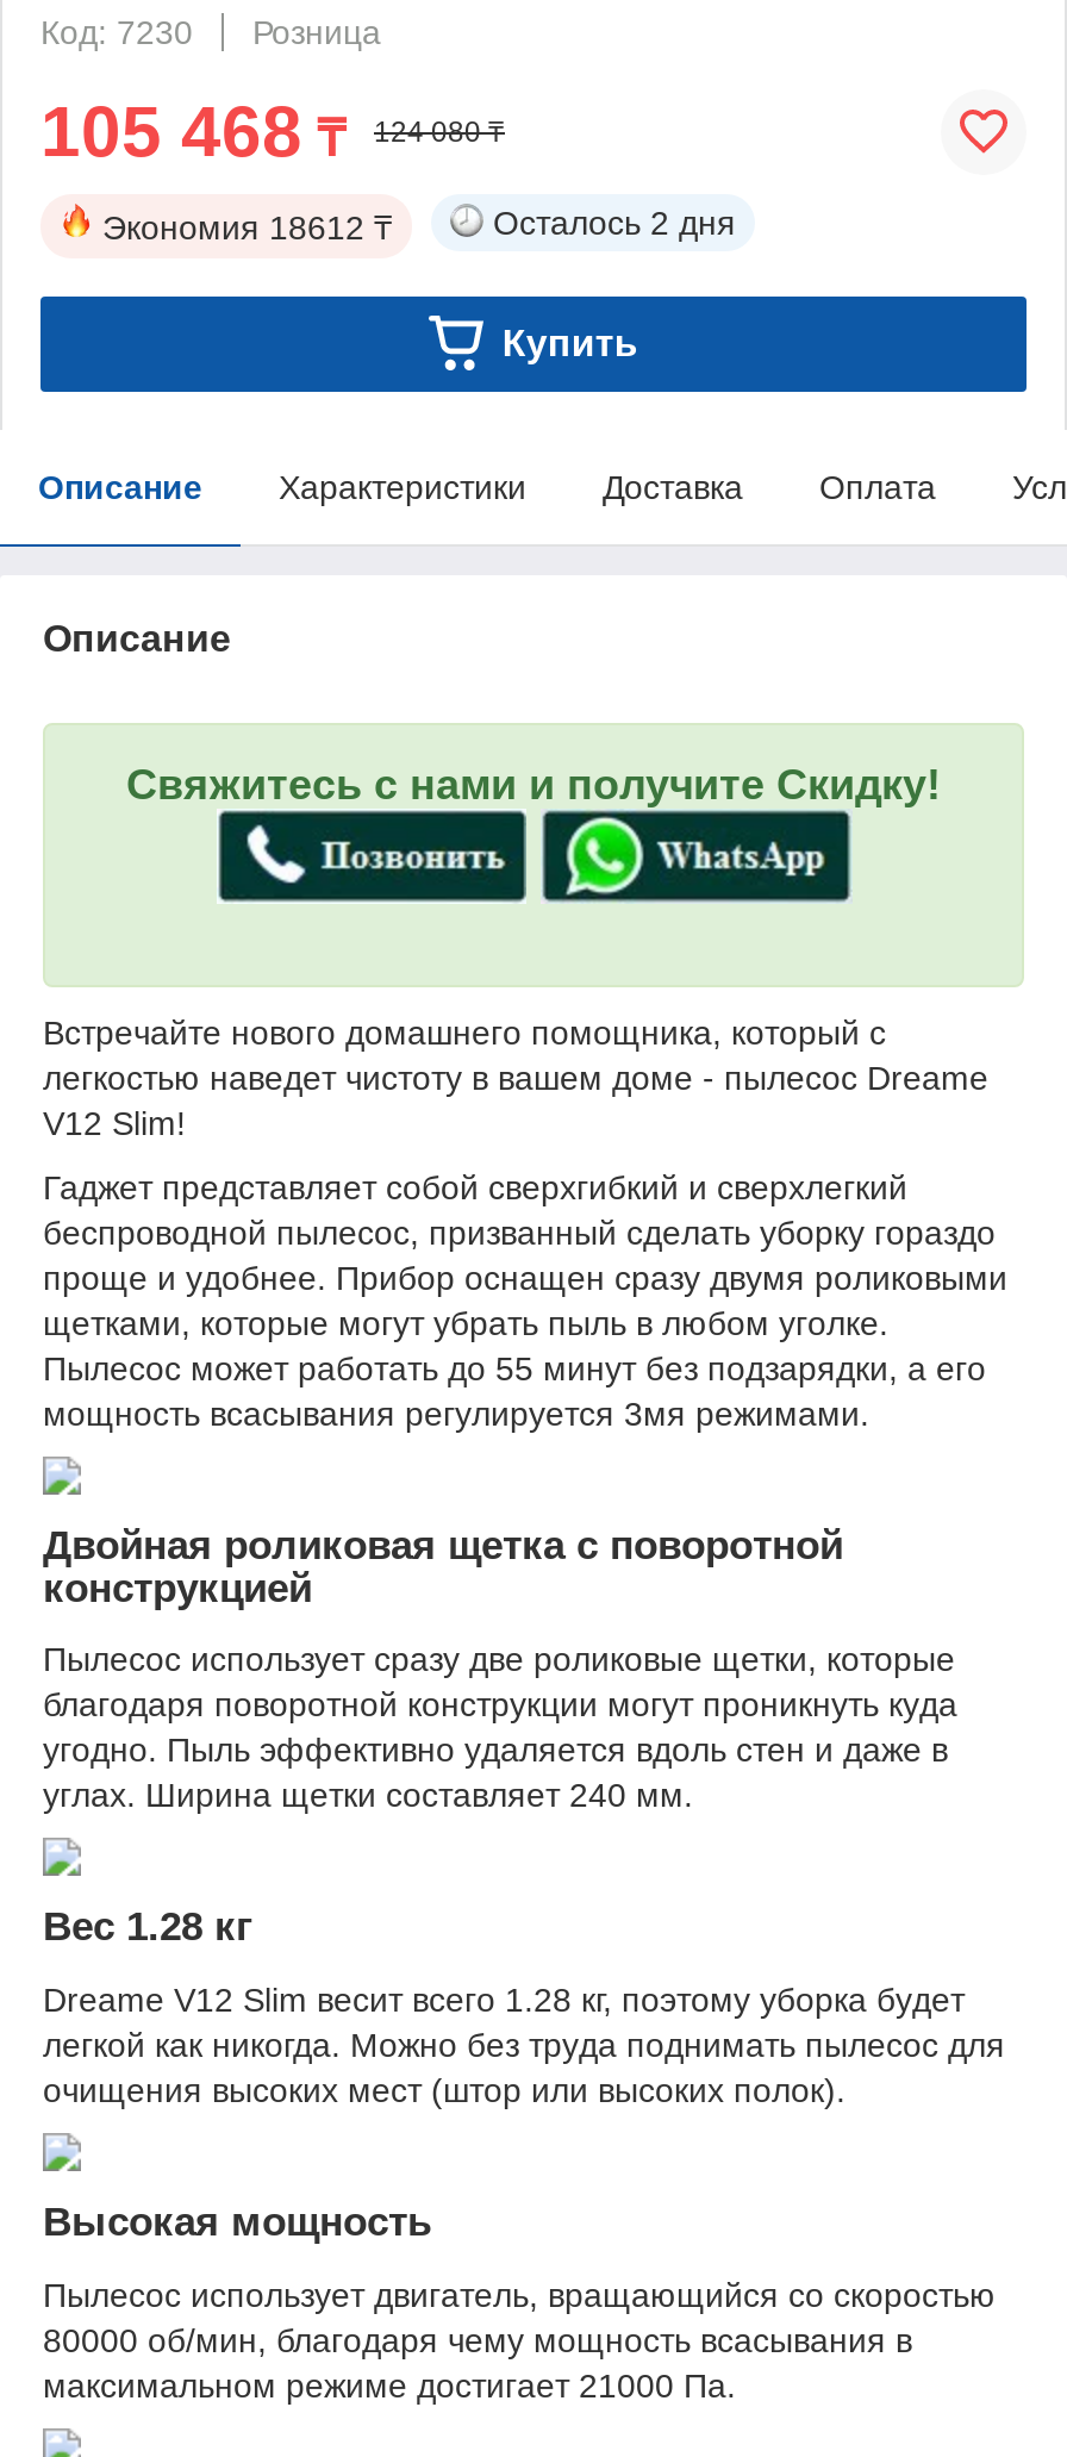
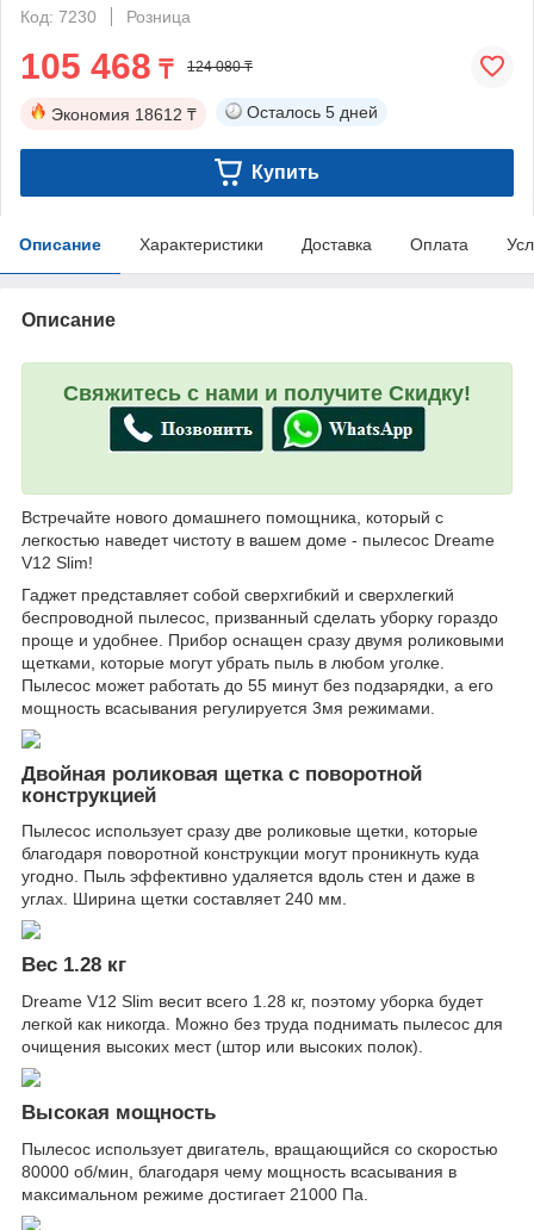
- Осталось 2 дня
+ Осталось 5 дней
